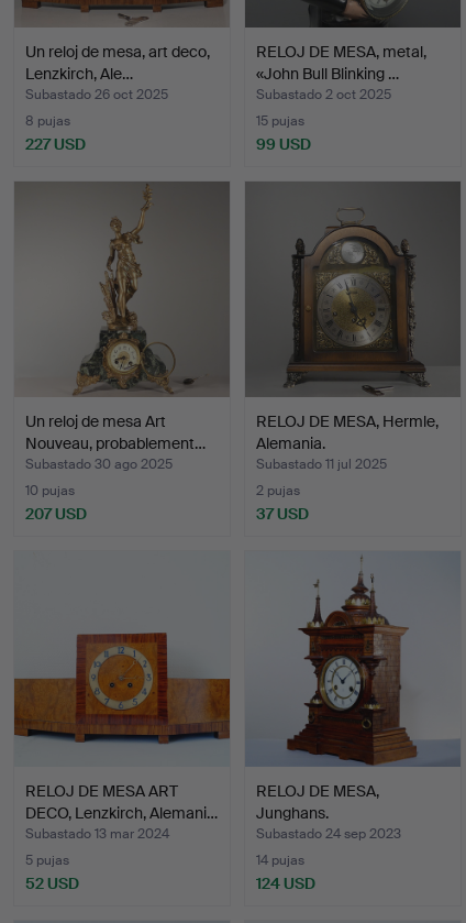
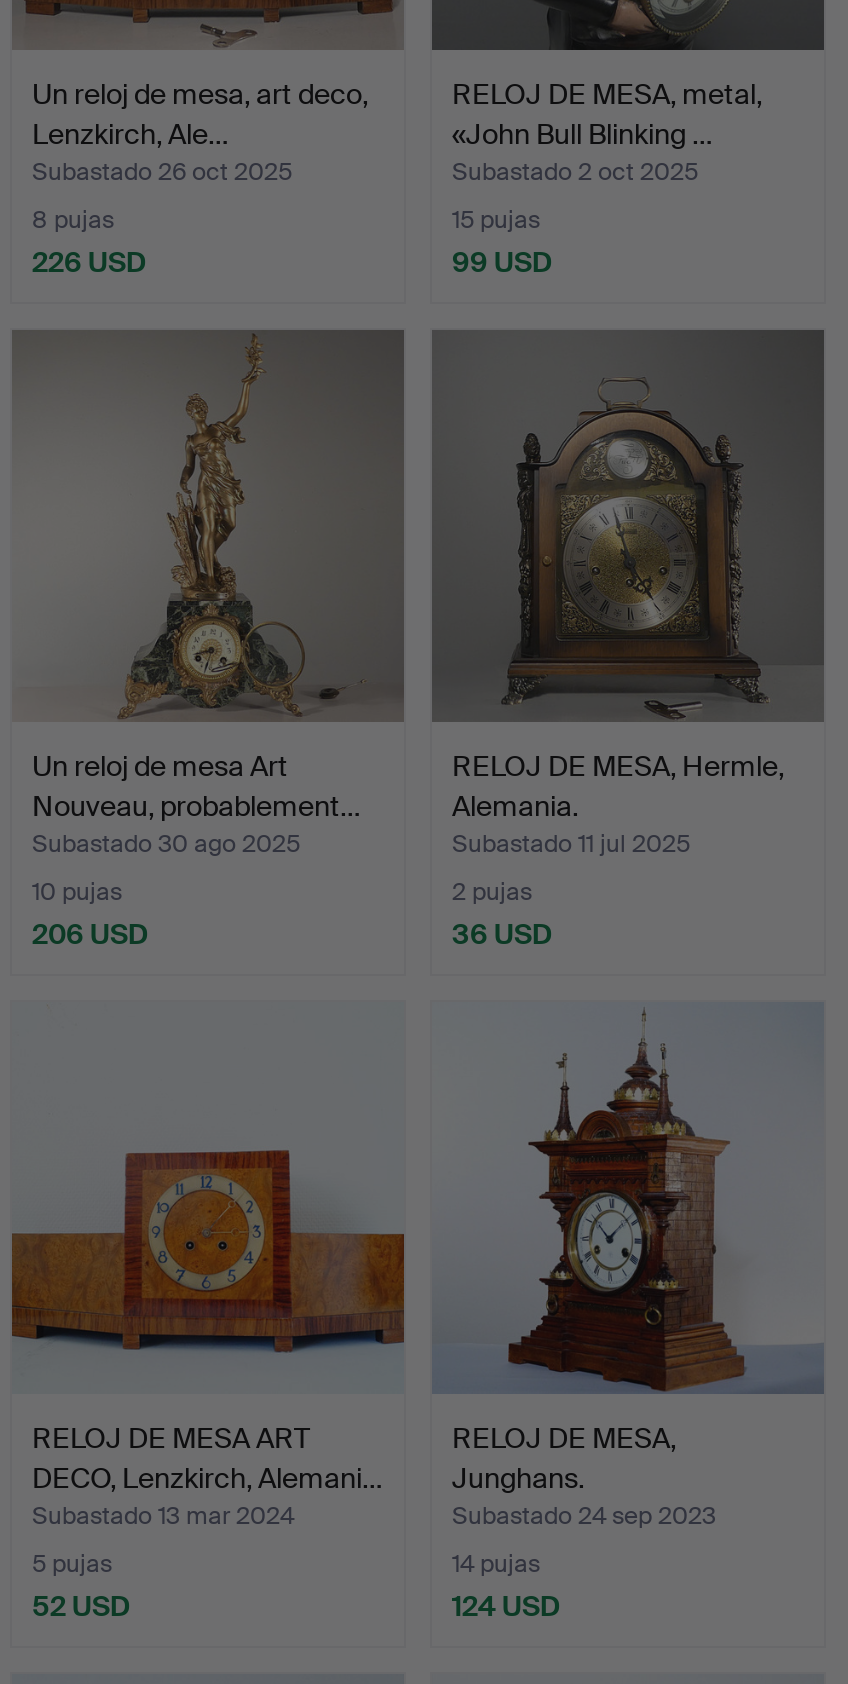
- 227 USD
+ 226 USD

- 207 USD
+ 206 USD

- 37 USD
+ 36 USD
